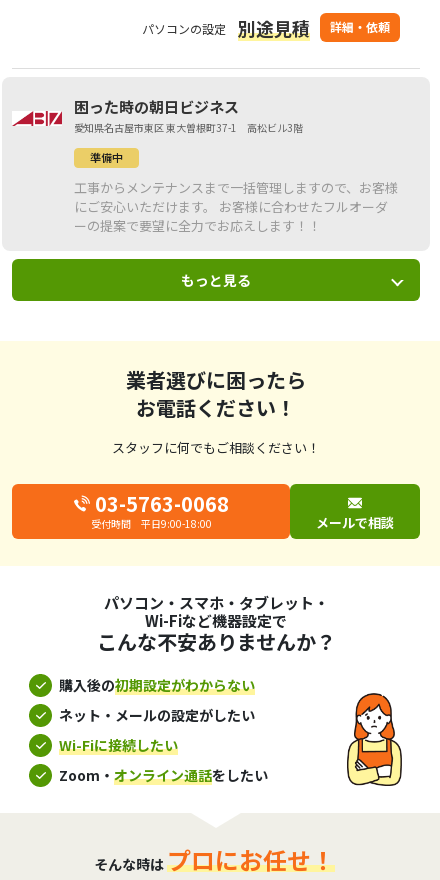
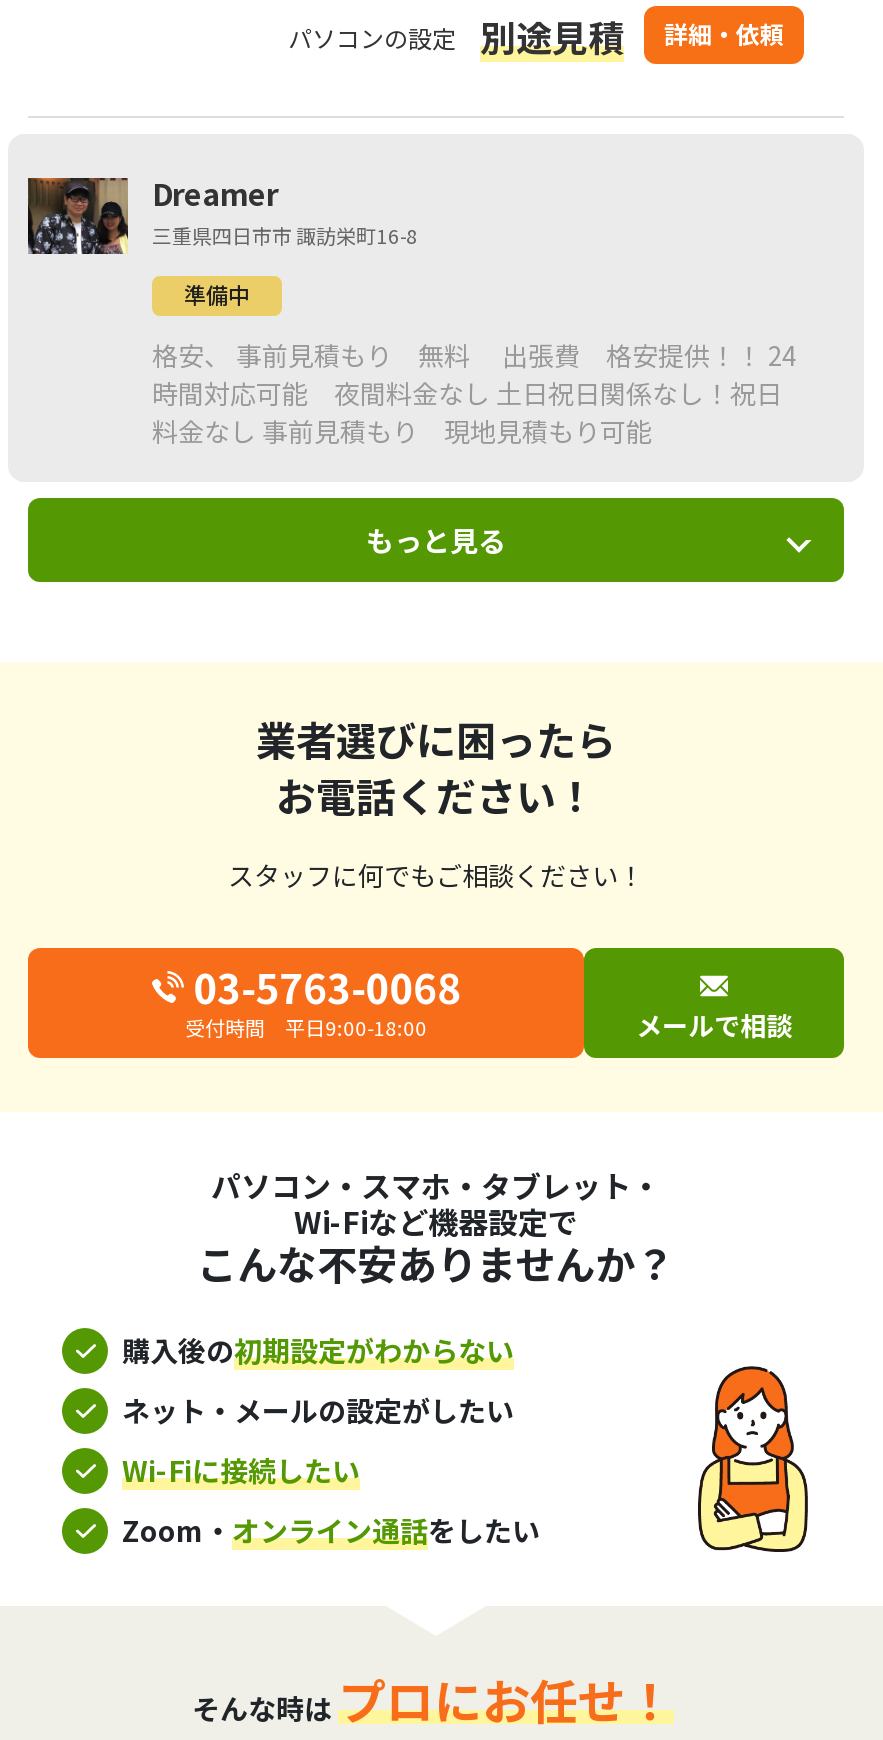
- [image]
- 困った時の朝日ビジネス
- 愛知県名古屋市東区 東大曽根町37-1 高松ビル3階
+ [image]
+ Dreamer
+ 三重県四日市市 諏訪栄町16-8

- 工事からメンテナンスまで一括管理しますので、お客様
- にご安心いただけます。 お客様に合わせたフルオーダ
- ーの提案で要望に全力でお応えします！！
+ 格安、 事前見積もり 無料 出張費 格安提供！！ 24
+ 時間対応可能 夜間料金なし 土日祝日関係なし！祝日
+ 料金なし 事前見積もり 現地見積もり可能
